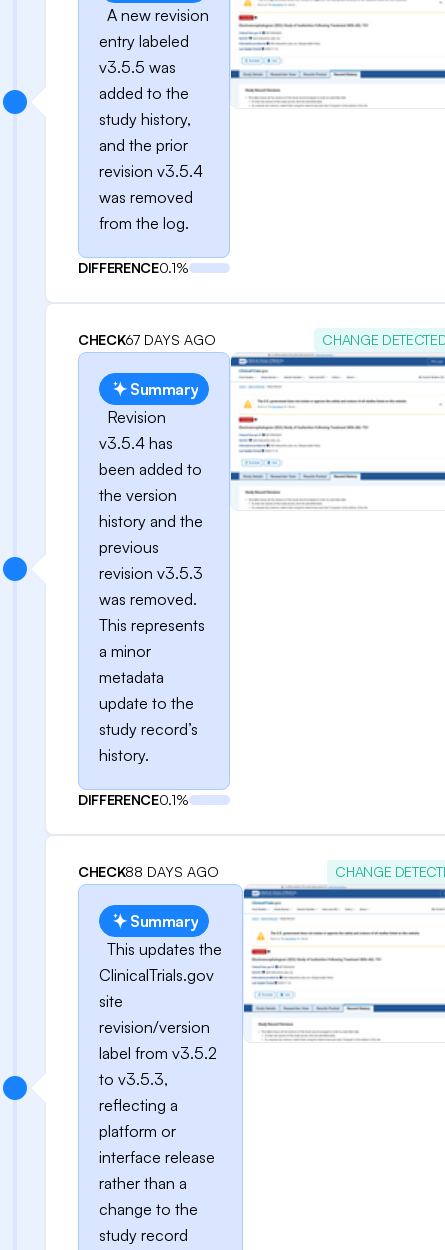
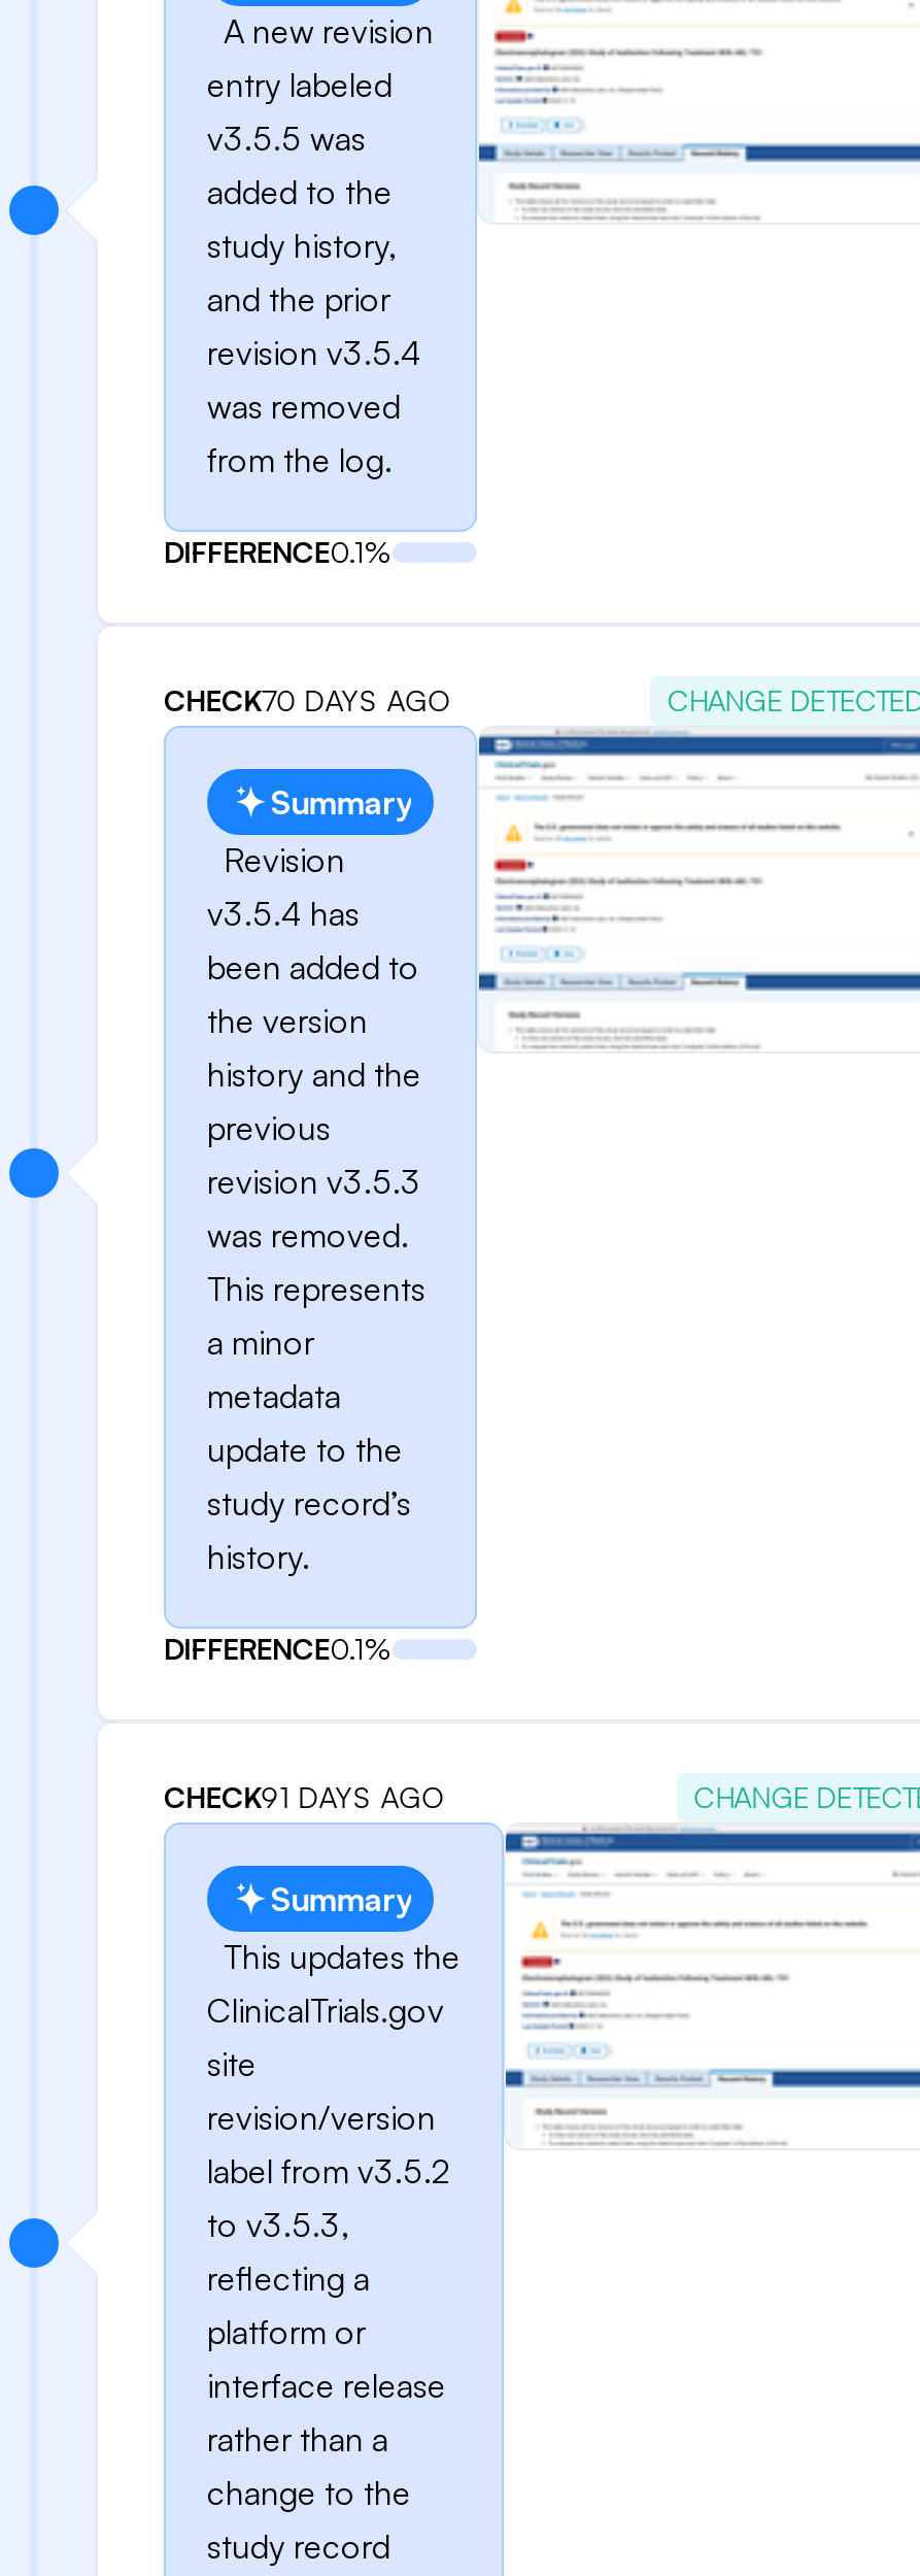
- CHECK67 DAYS AGO
+ CHECK70 DAYS AGO

- CHECK88 DAYS AGO
+ CHECK91 DAYS AGO
